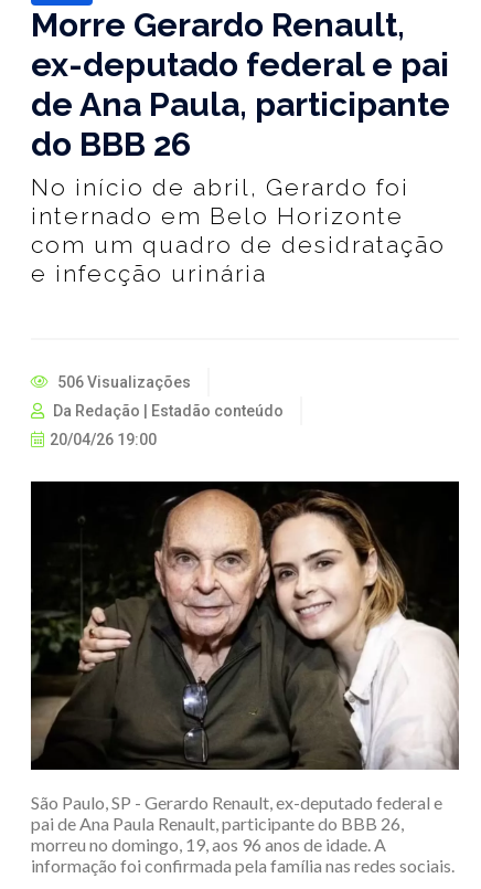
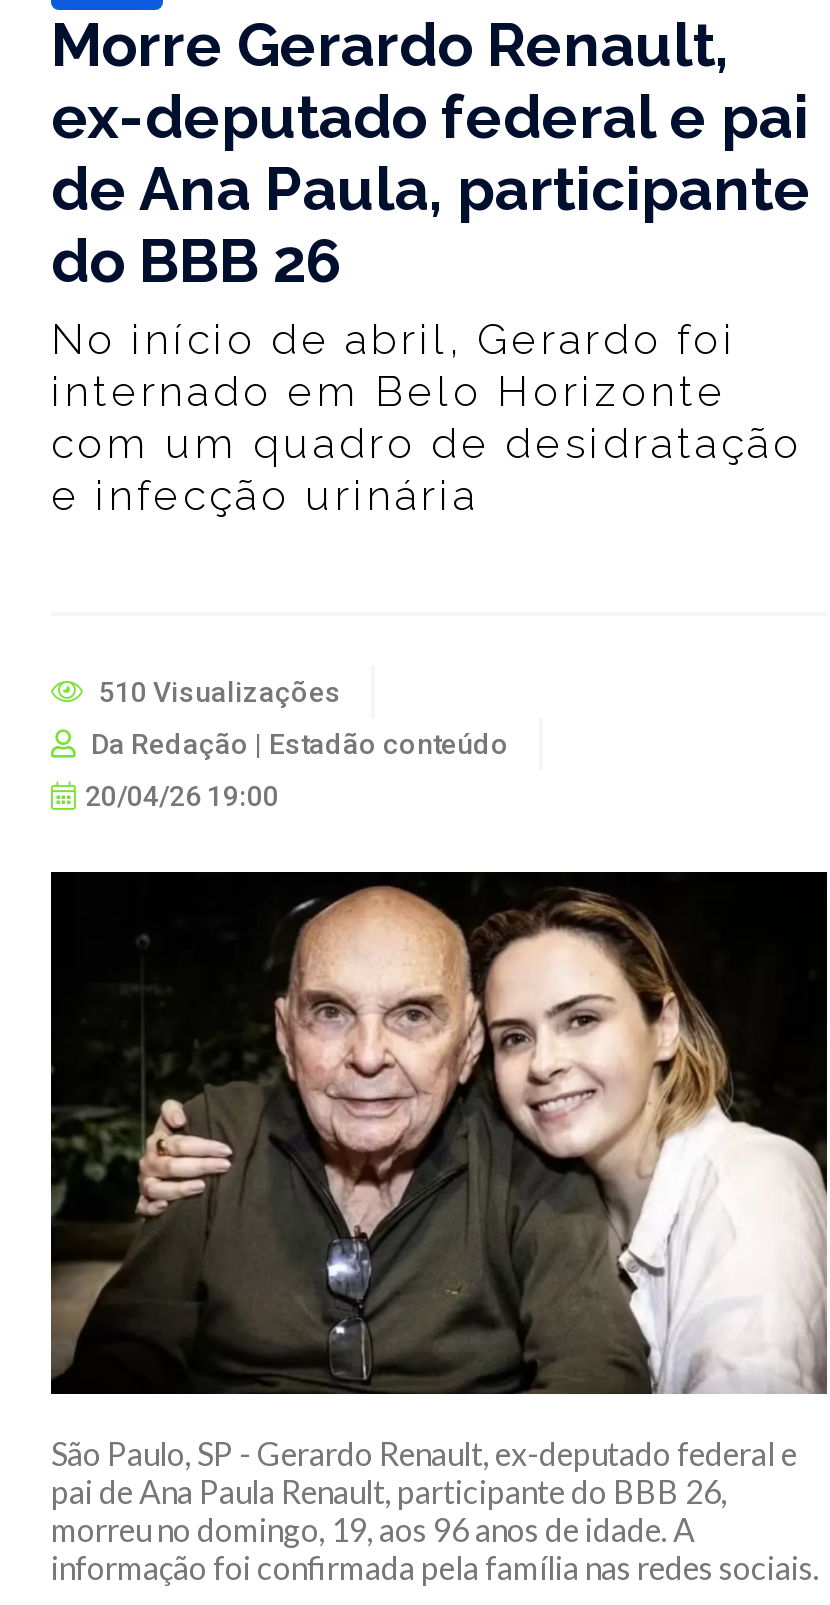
- 506 Visualizações
+ 510 Visualizações
